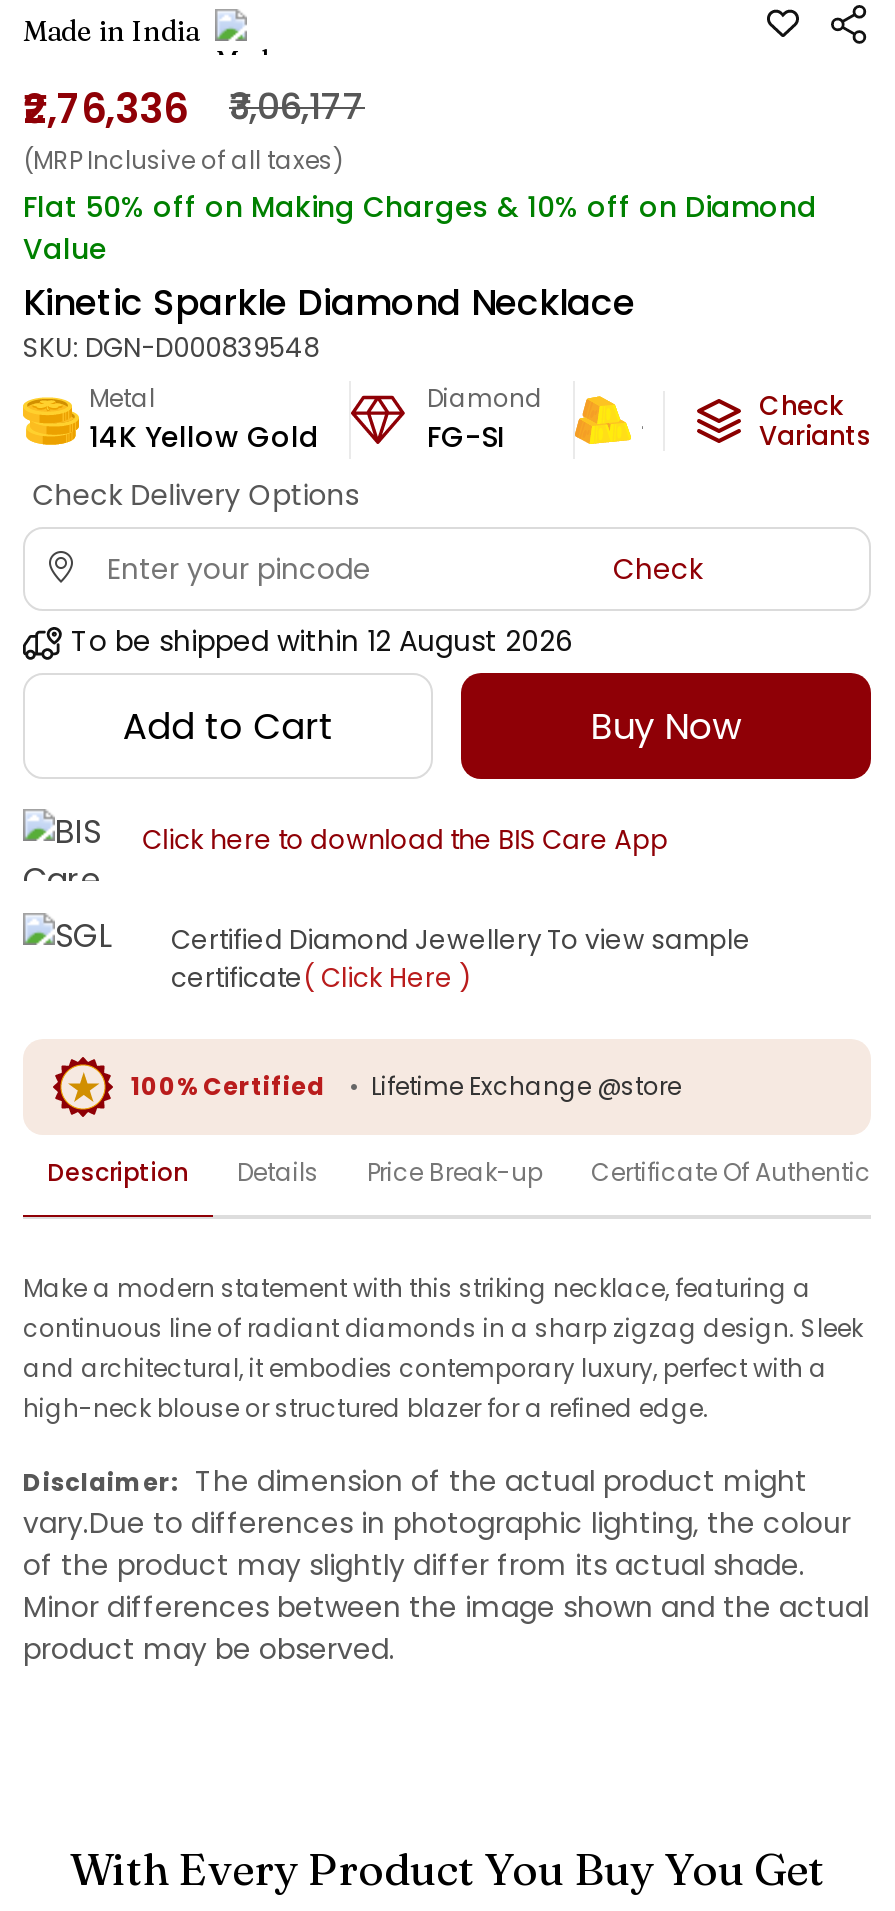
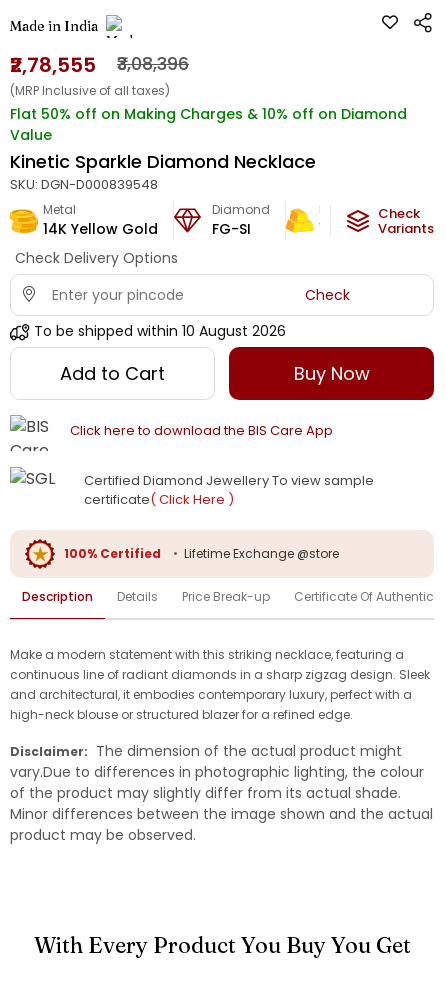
- ₹2,76,336
+ ₹2,78,555

- ₹3,06,177
+ ₹3,08,396

- To be shipped within 12 August 2026
+ To be shipped within 10 August 2026
